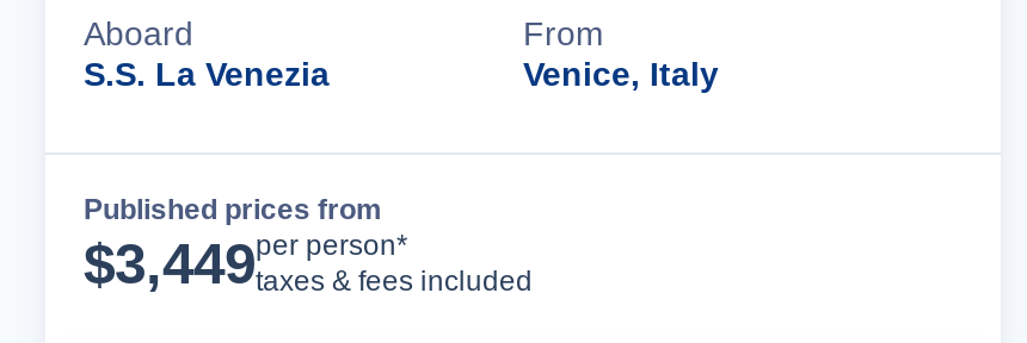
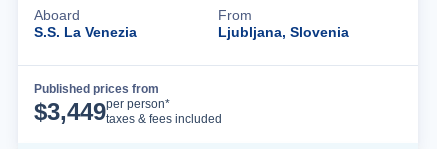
- Venice, Italy
+ Ljubljana, Slovenia
